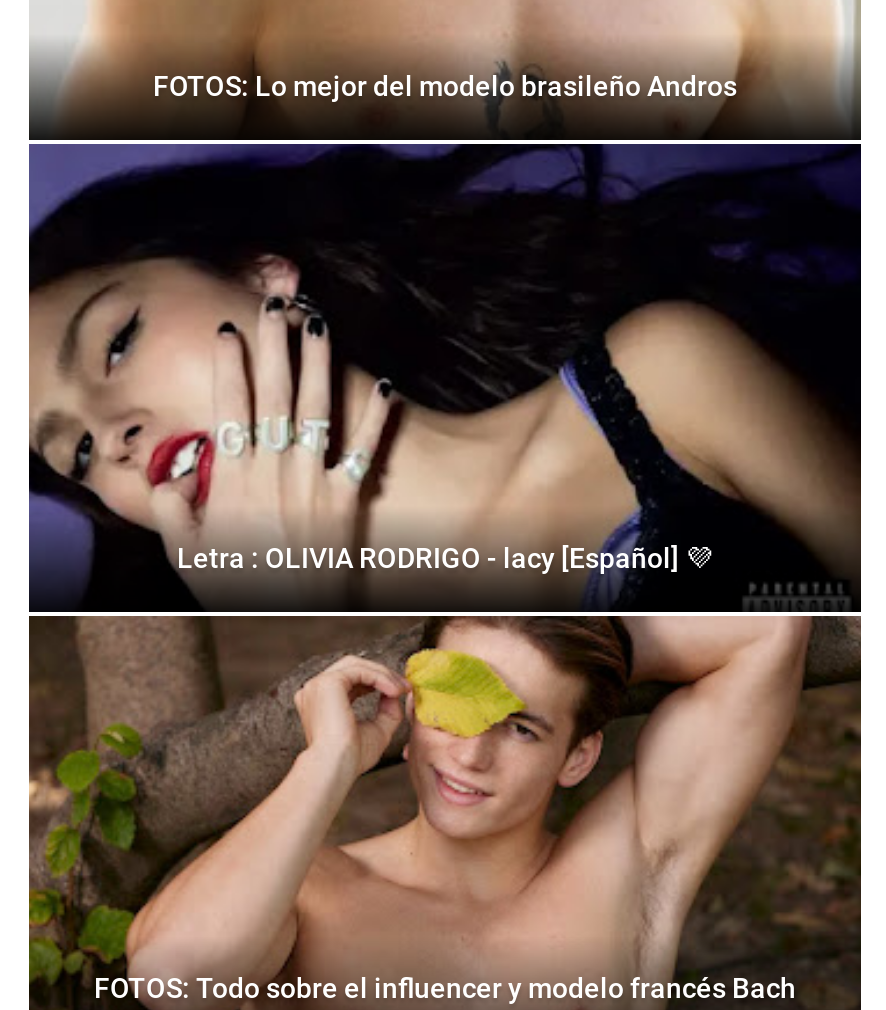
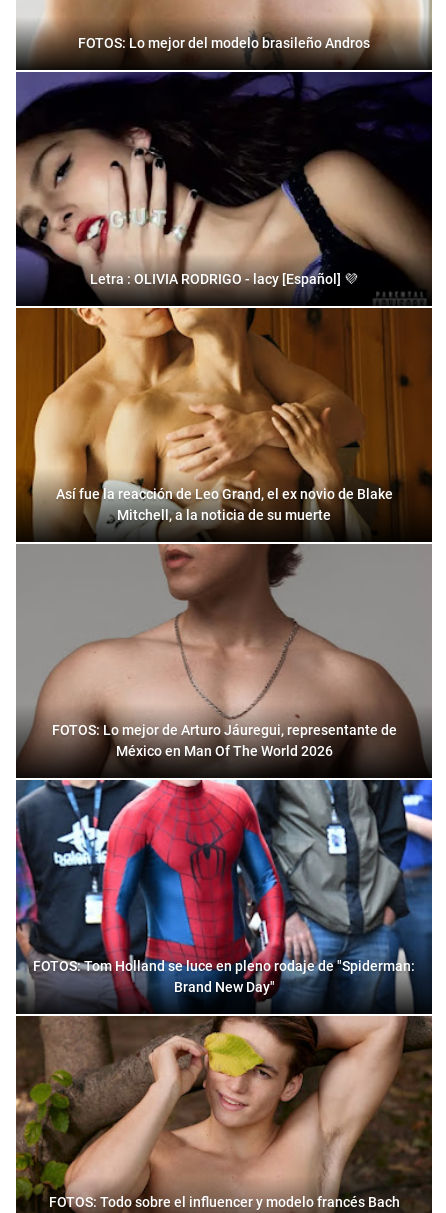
+ [image]
+ Así fue la reacción de Leo Grand, el ex novio de Blake
+ Mitchell, a la noticia de su muerte

+ FOTOS: Tom Holland se luce en pleno rodaje de "Spiderman:
+ Brand New Day"

+ FOTOS: Lo mejor de Arturo Jáuregui, representante de
+ México en Man Of The World 2026
